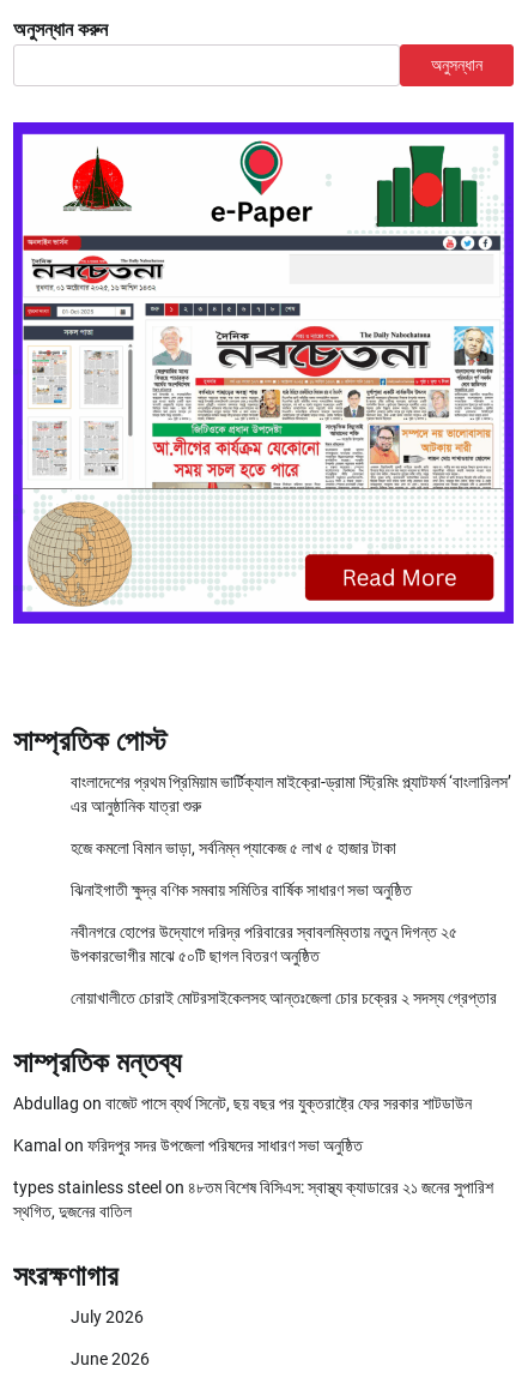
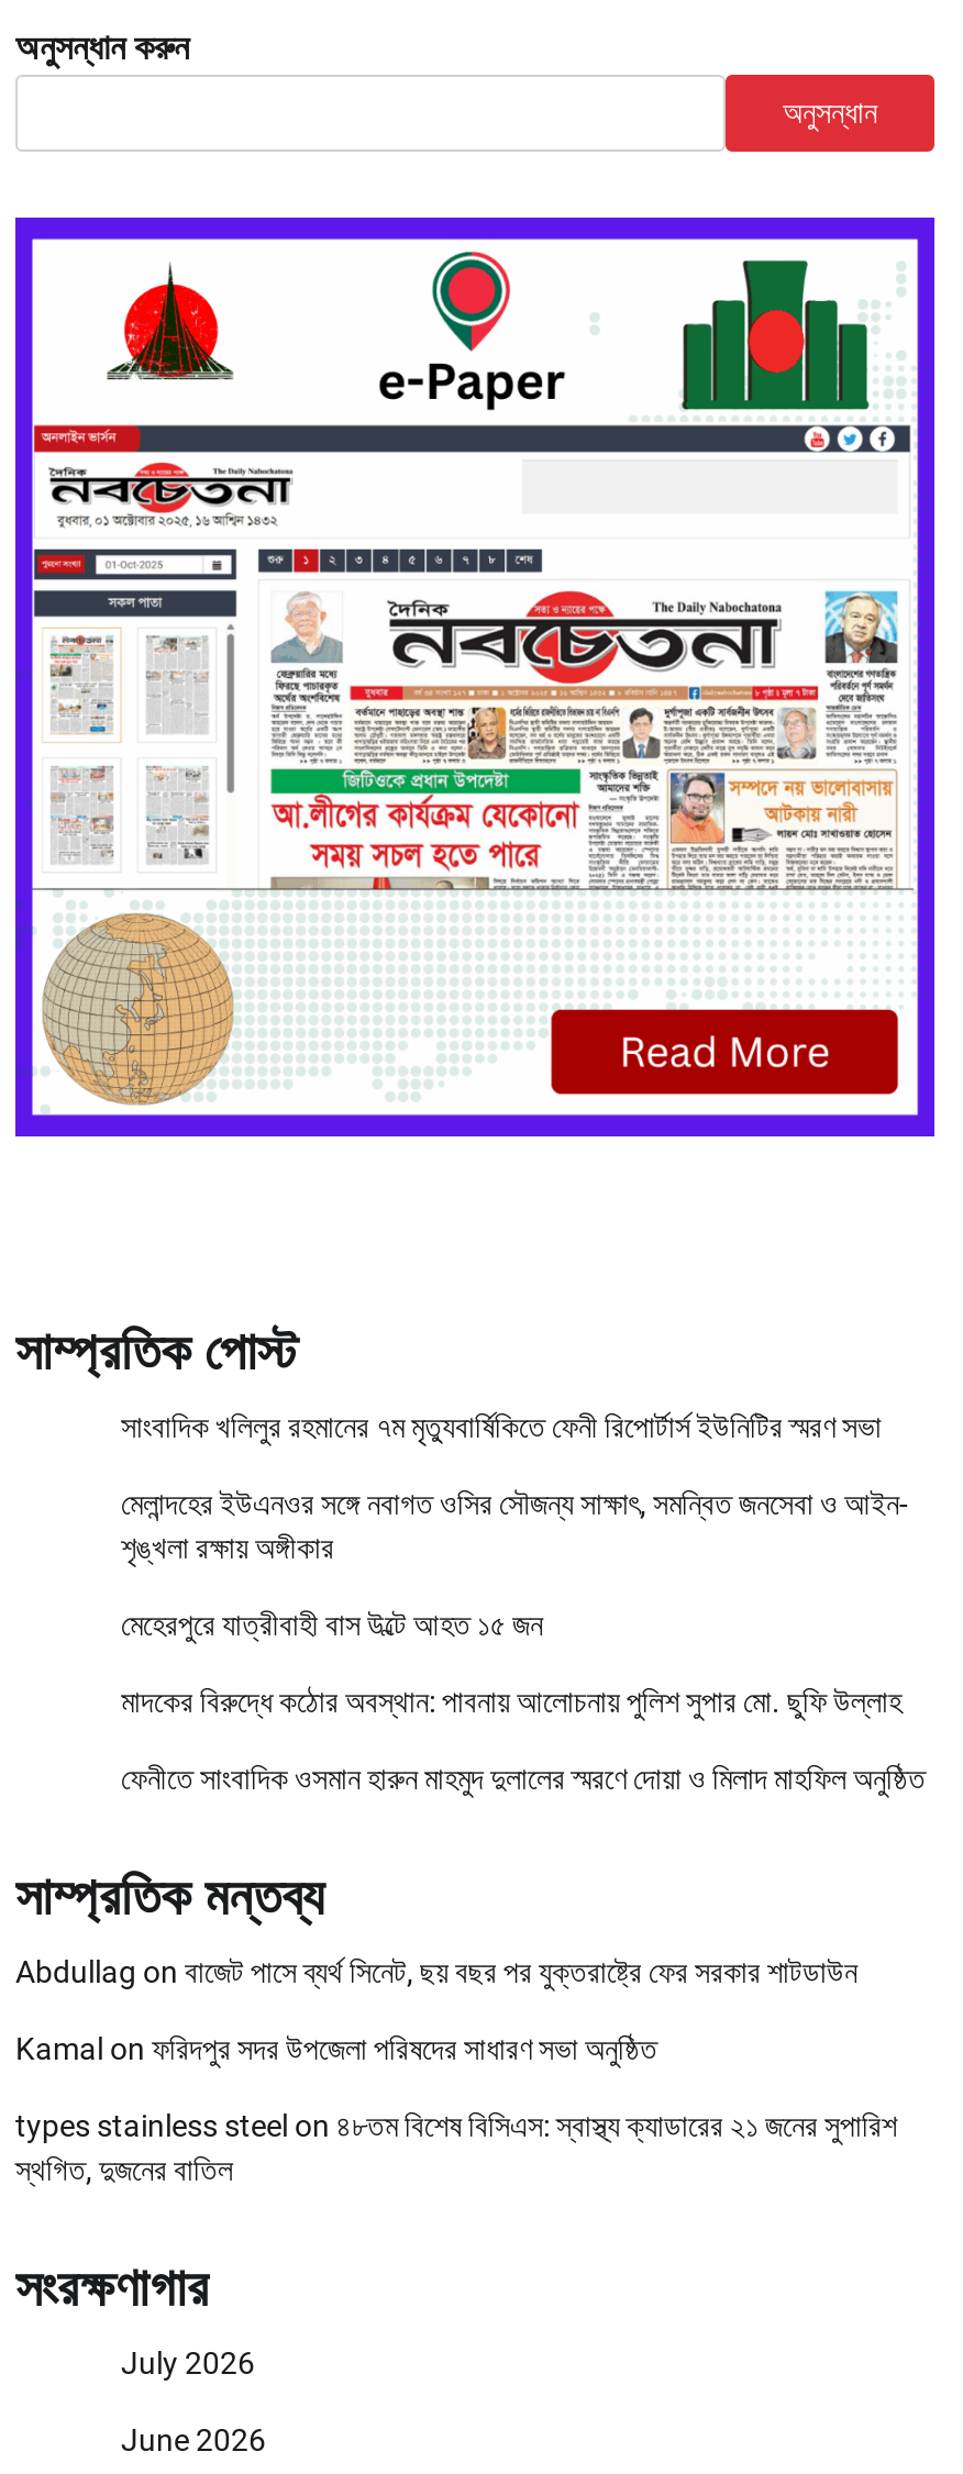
- বাংলাদেশের প্রথম প্রিমিয়াম ভার্টিক্যাল মাইক্রো-ড্রামা স্ট্রিমিং প্ল্যাটফর্ম ‘বাংলারিলস’
- এর আনুষ্ঠানিক যাত্রা শুরু
+ সাংবাদিক খলিলুর রহমানের ৭ম মৃত্যুবার্ষিকিতে ফেনী রিপোর্টার্স ইউনিটির স্মরণ সভা

- হজে কমলো বিমান ভাড়া, সর্বনিম্ন প্যাকেজ ৫ লাখ ৫ হাজার টাকা
+ মেলান্দহের ইউএনওর সঙ্গে নবাগত ওসির সৌজন্য সাক্ষাৎ, সমন্বিত জনসেবা ও আইন-
+ শৃঙ্খলা রক্ষায় অঙ্গীকার

- ঝিনাইগাতী ক্ষুদ্র বণিক সমবায় সমিতির বার্ষিক সাধারণ সভা অনুষ্ঠিত
+ মেহেরপুরে যাত্রীবাহী বাস উল্টে আহত ১৫ জন

- নবীনগরে হোপের উদ্যোগে দরিদ্র পরিবারের স্বাবলম্বিতায় নতুন দিগন্ত ২৫
- উপকারভোগীর মাঝে ৫০টি ছাগল বিতরণ অনুষ্ঠিত
+ মাদকের বিরুদ্ধে কঠোর অবস্থান: পাবনায় আলোচনায় পুলিশ সুপার মো. ছুফি উল্লাহ

- নোয়াখালীতে চোরাই মোটরসাইকেলসহ আন্তঃজেলা চোর চক্রের ২ সদস্য গ্রেপ্তার
+ ফেনীতে সাংবাদিক ওসমান হারুন মাহমুদ দুলালের স্মরণে দোয়া ও মিলাদ মাহফিল অনুষ্ঠিত
